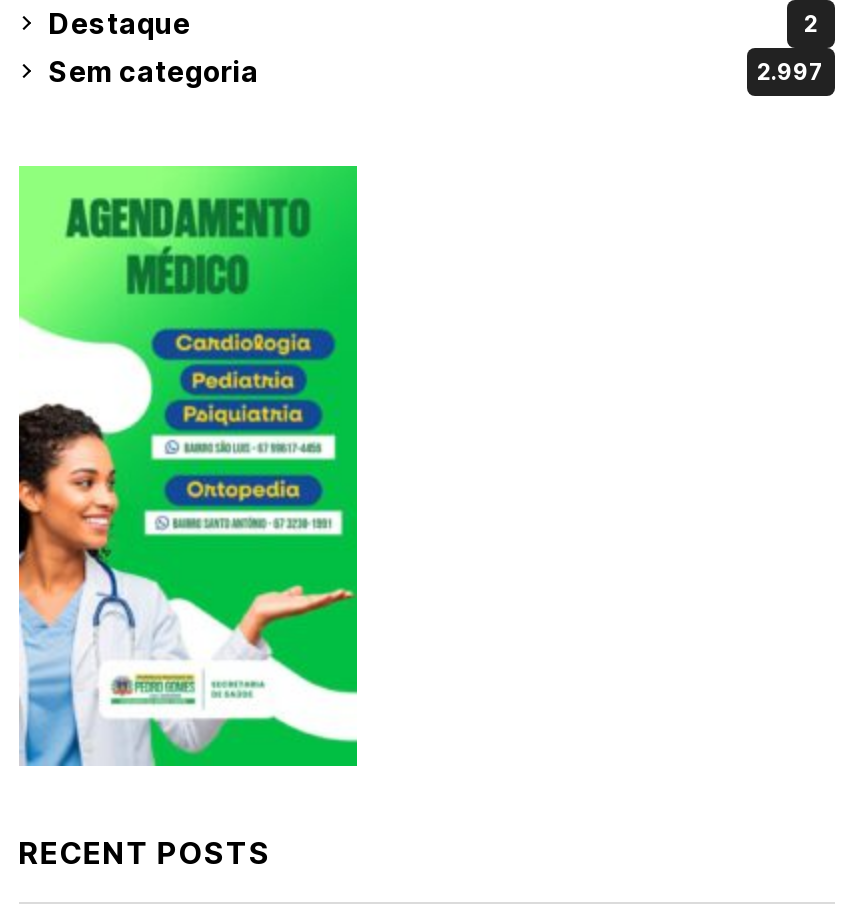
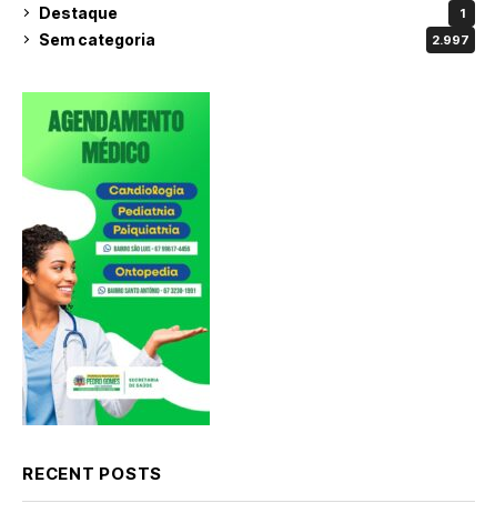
- 2
+ 1
